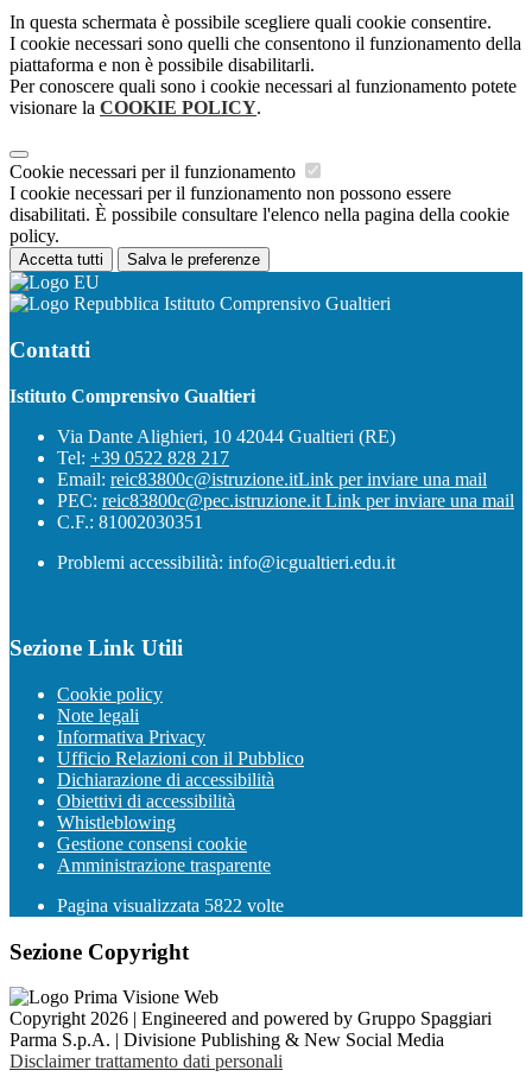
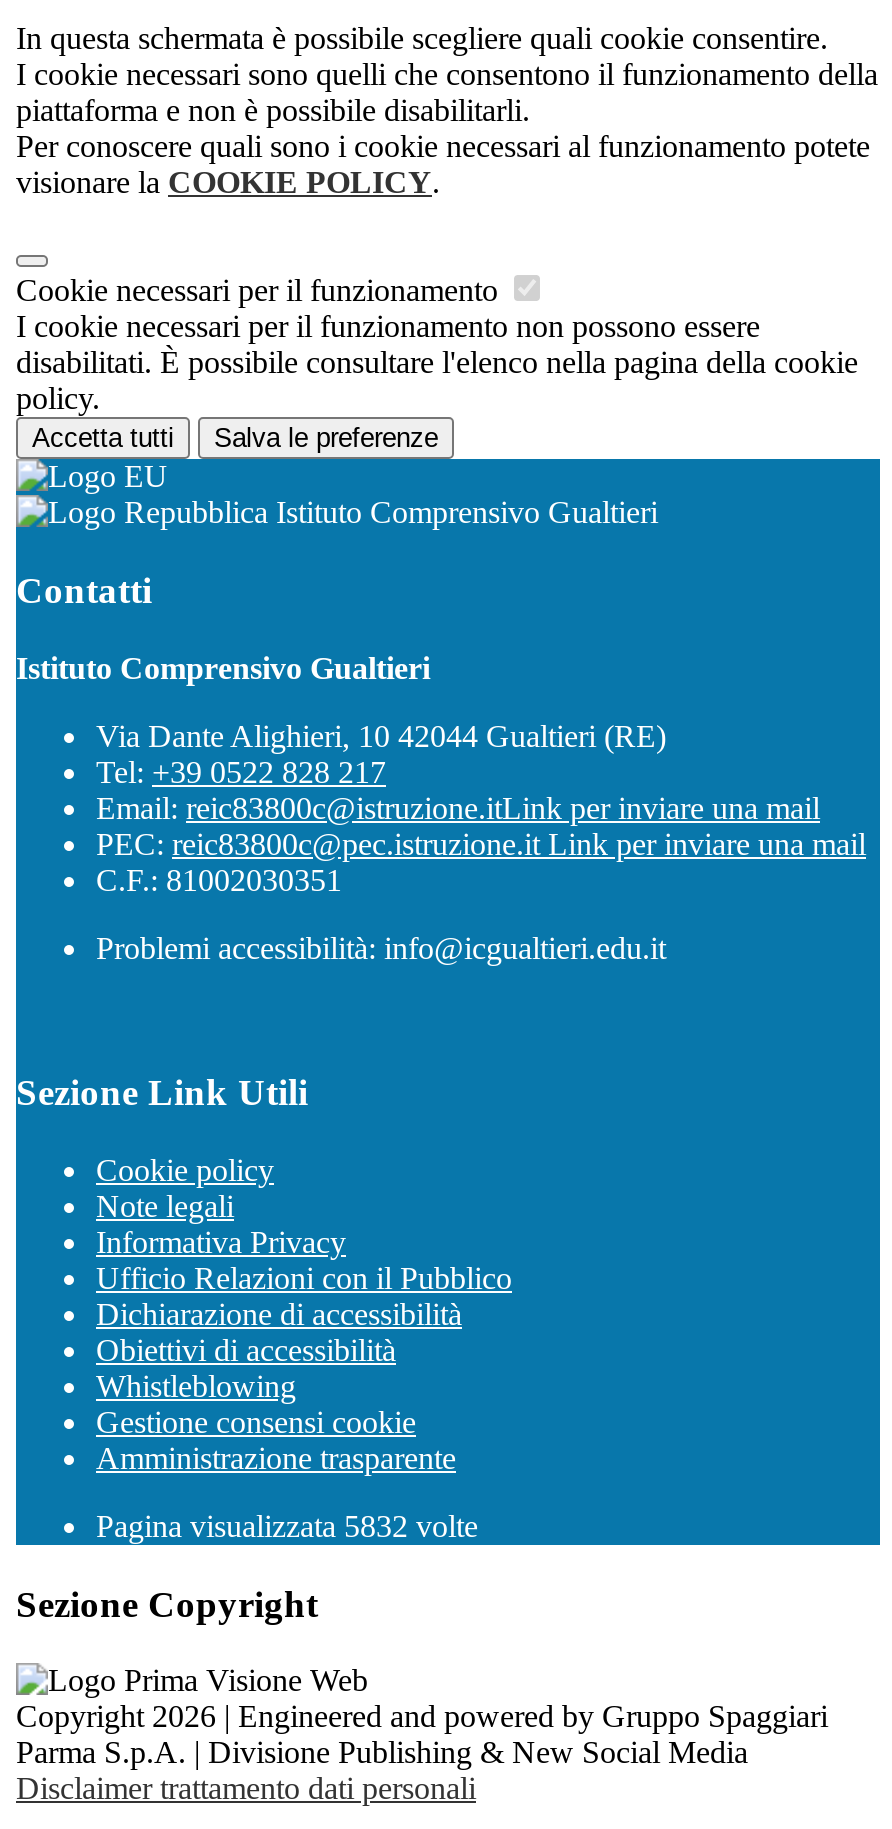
- Pagina visualizzata 5822 volte
+ Pagina visualizzata 5832 volte
